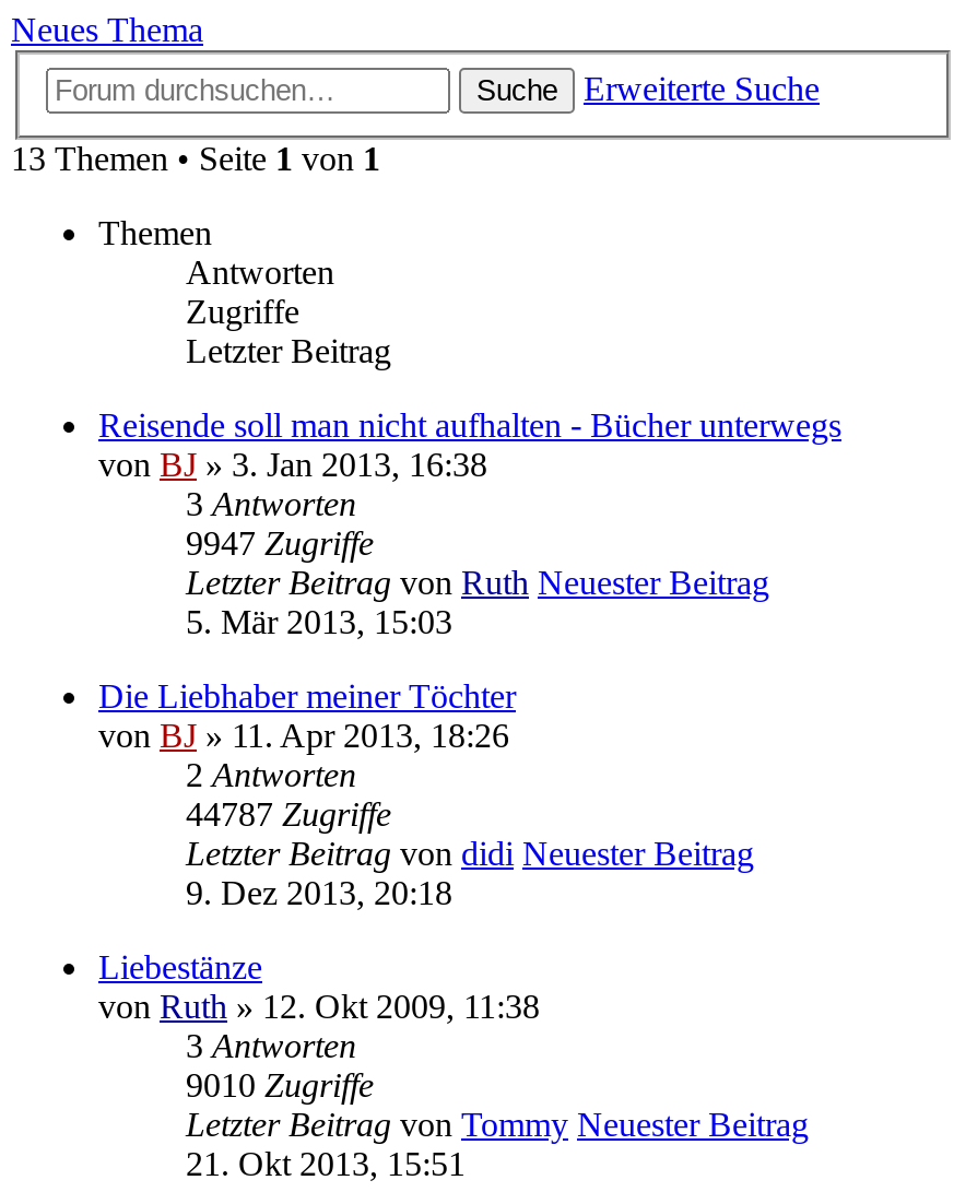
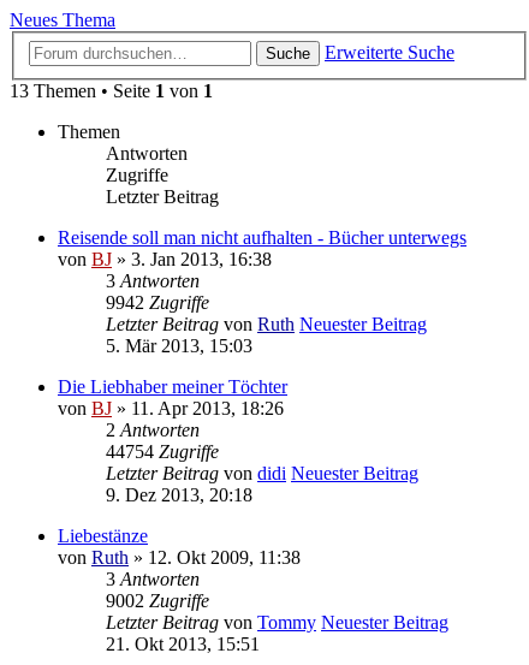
- 9947 Zugriffe
+ 9942 Zugriffe

- 44787 Zugriffe
+ 44754 Zugriffe

- 9010 Zugriffe
+ 9002 Zugriffe
